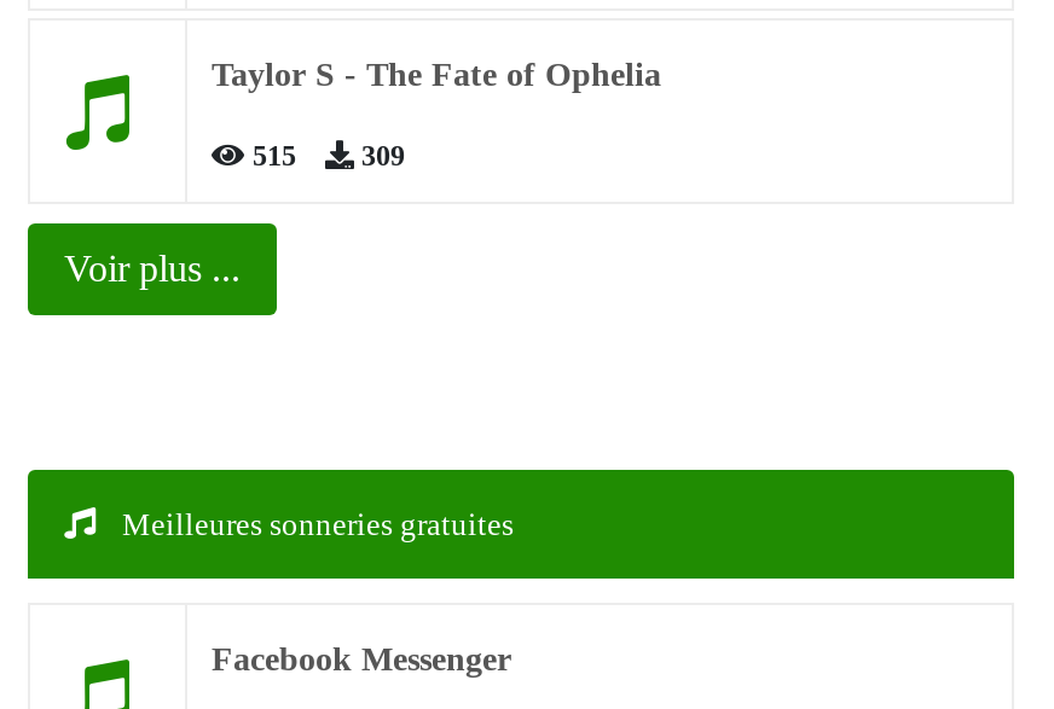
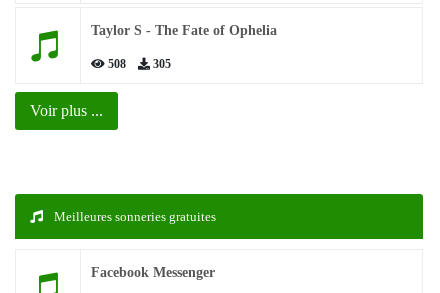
- 515
+ 508

- 309
+ 305
